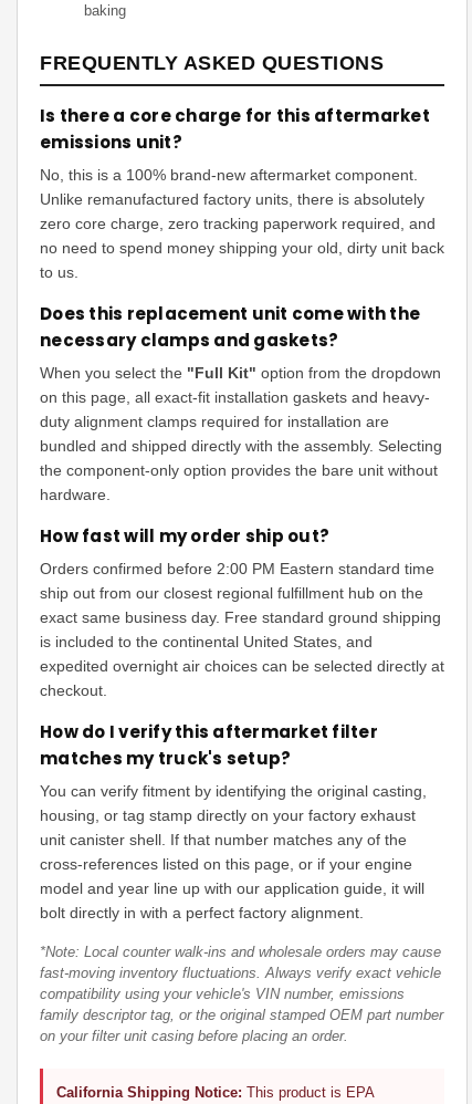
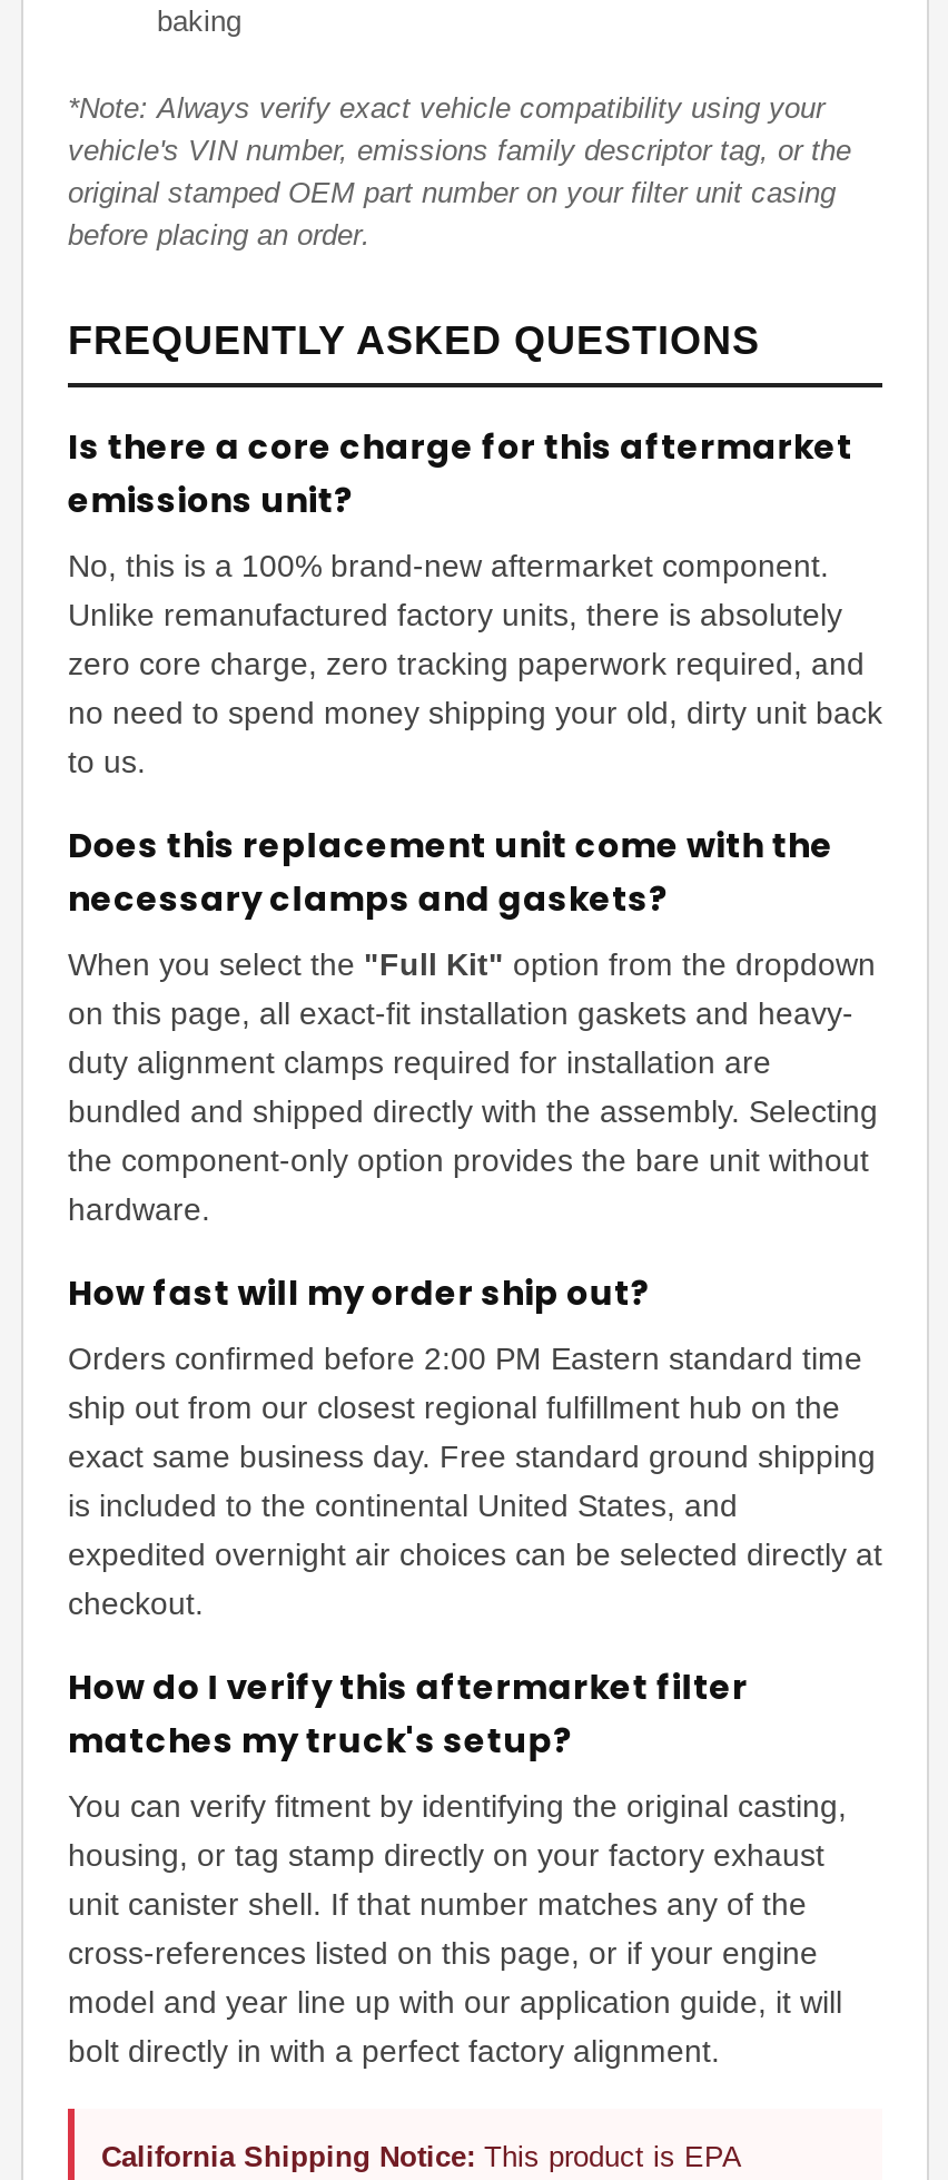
+ *Note: Always verify exact vehicle compatibility using your
+ vehicle's VIN number, emissions family descriptor tag, or the
+ original stamped OEM part number on your filter unit casing
+ before placing an order.

moved down: FREQUENTLY ASKED QUESTIONS | Is there a core charge for this aftermarket | emissions unit? | ... | model and year line up with our application guide, it will | bolt directly in with a perfect factory alignment.

- *Note: Local counter walk-ins and wholesale orders may cause
- fast-moving inventory fluctuations. Always verify exact vehicle
- compatibility using your vehicle's VIN number, emissions
- family descriptor tag, or the original stamped OEM part number
- on your filter unit casing before placing an order.
